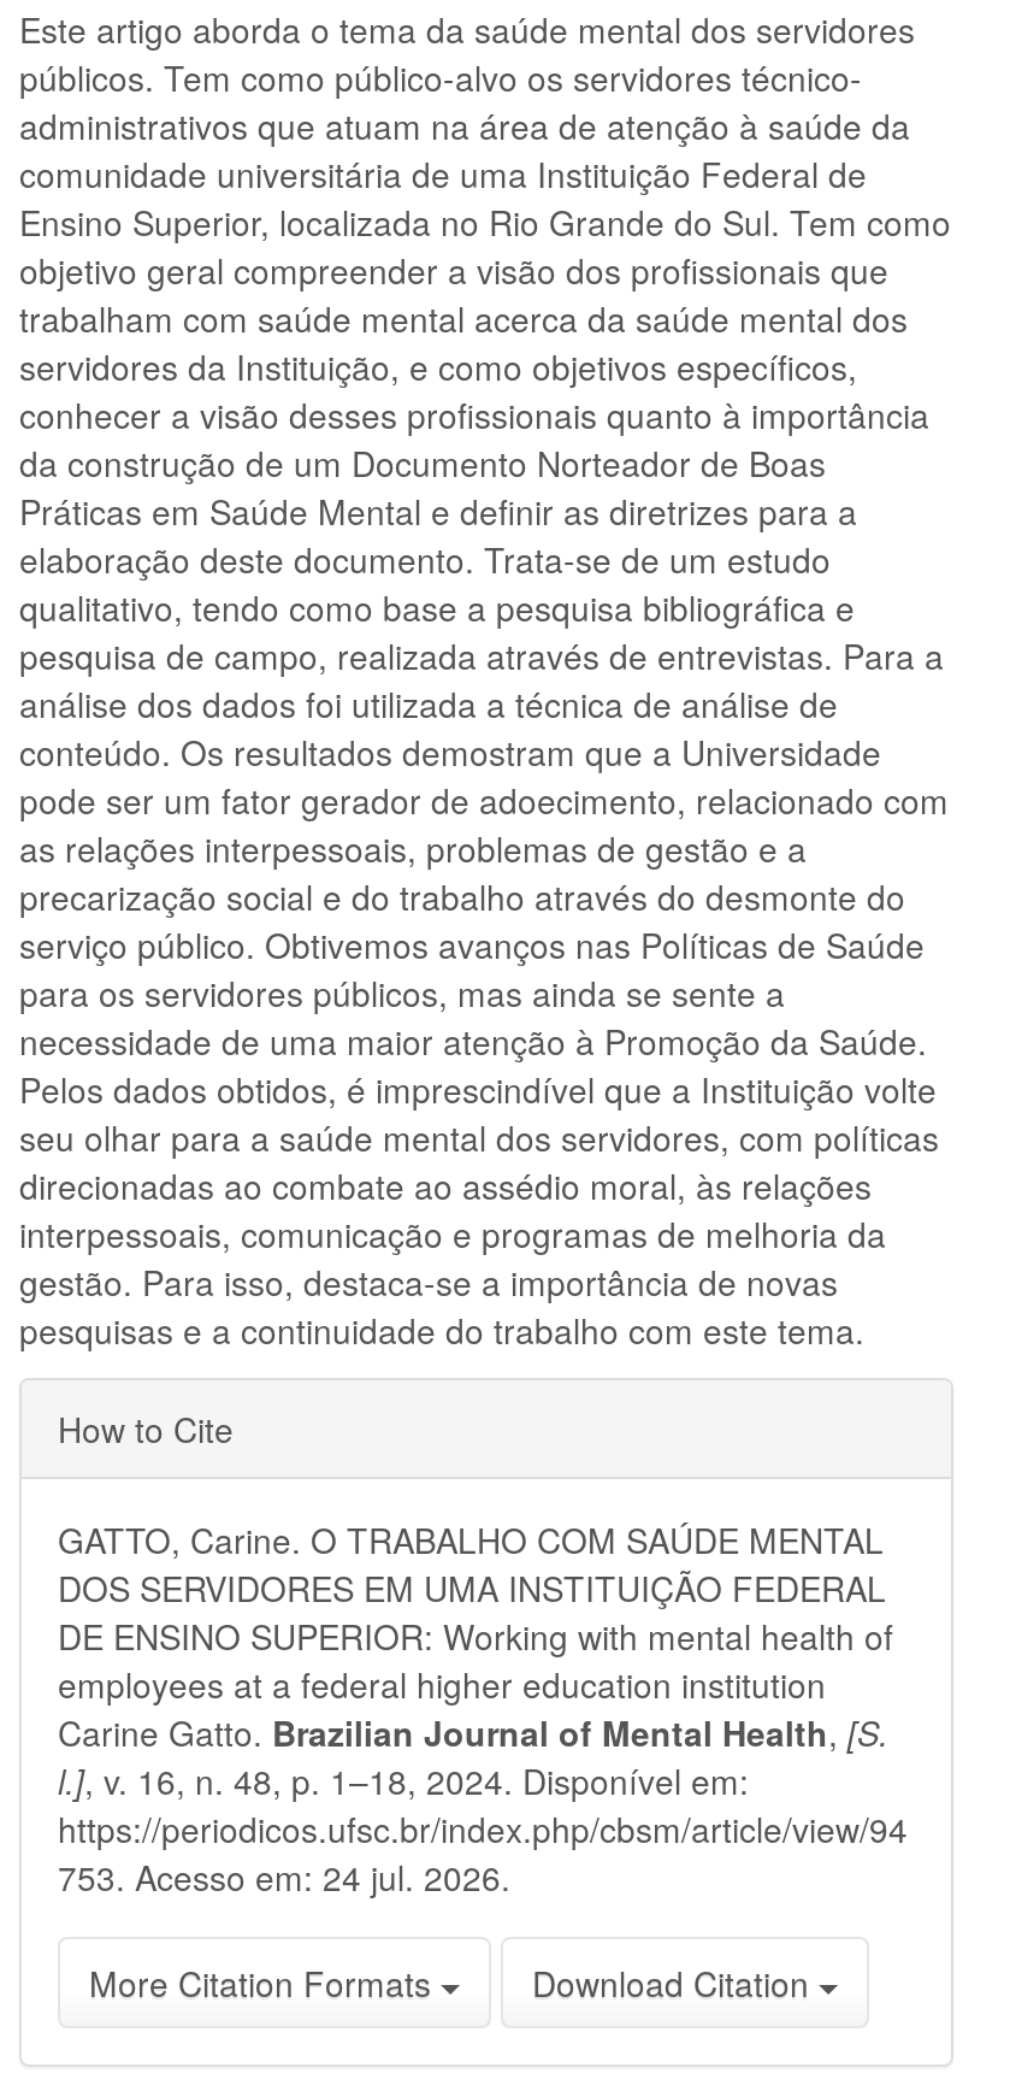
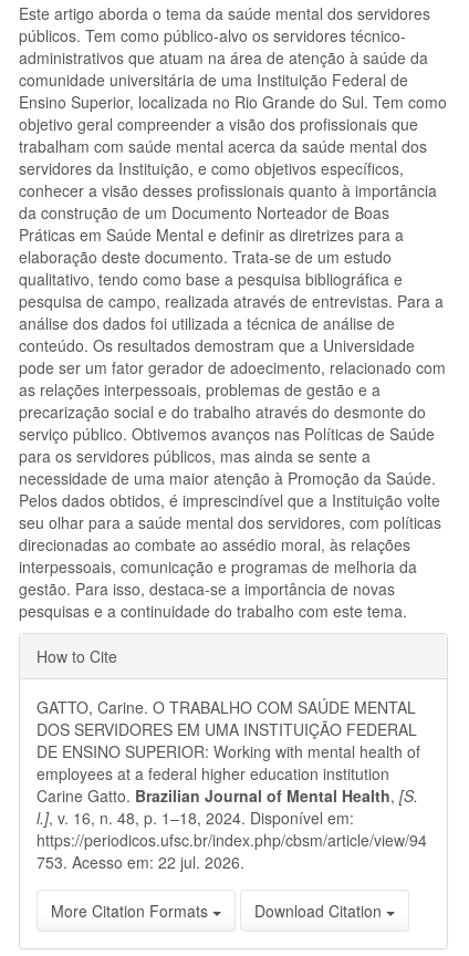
- 753. Acesso em: 24 jul. 2026.
+ 753. Acesso em: 22 jul. 2026.
